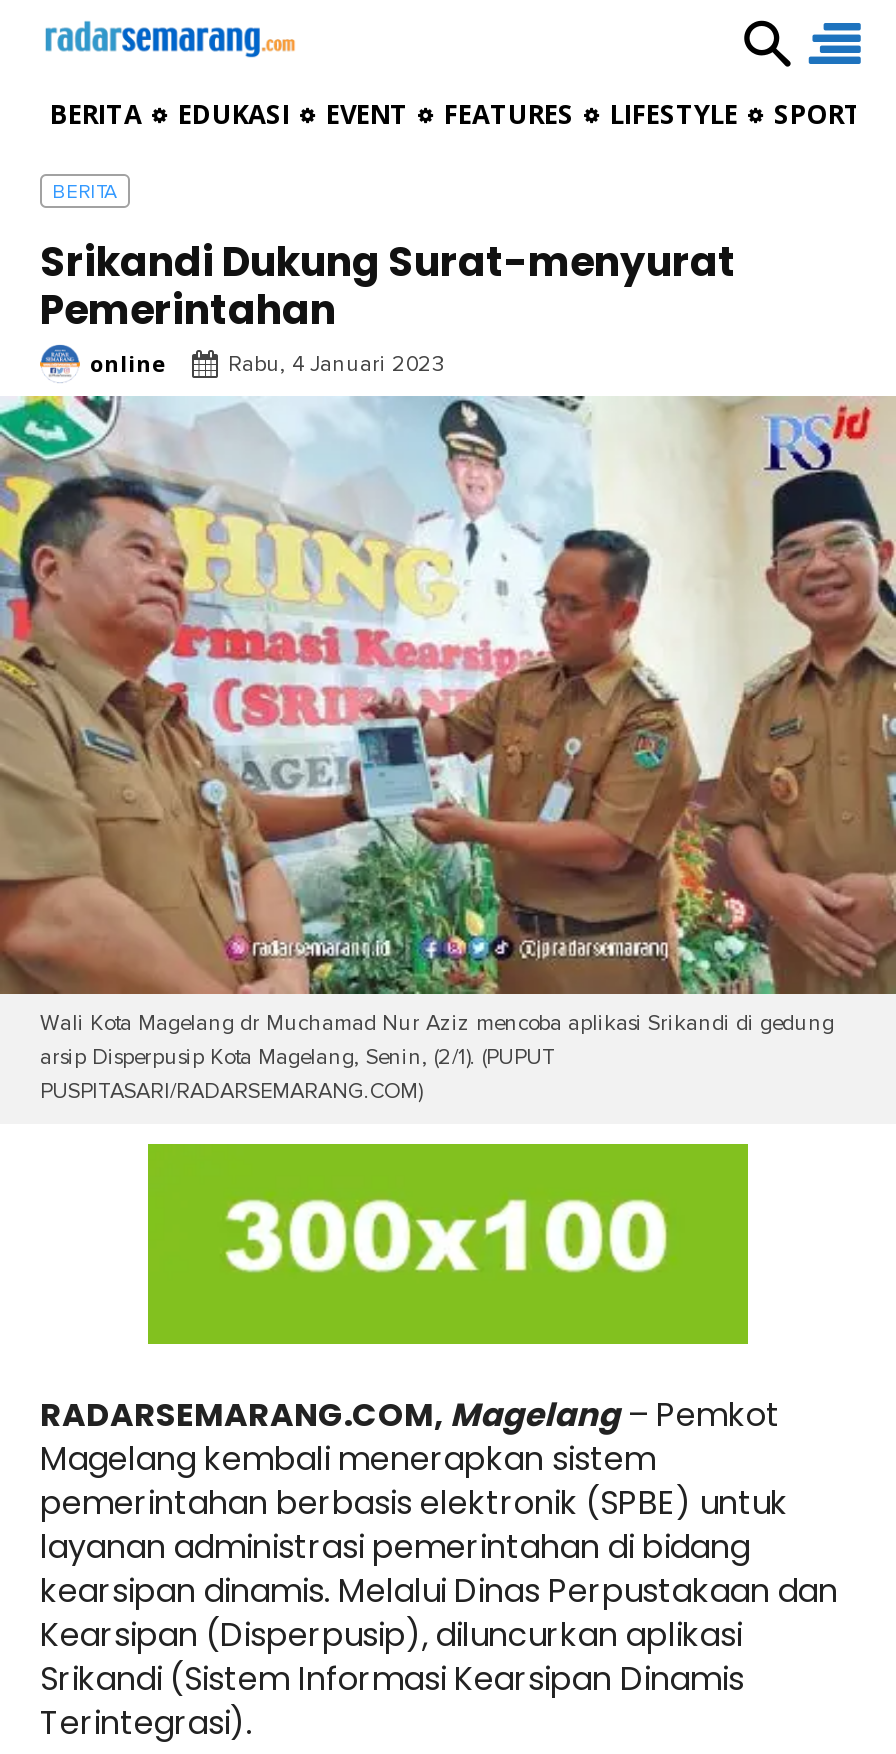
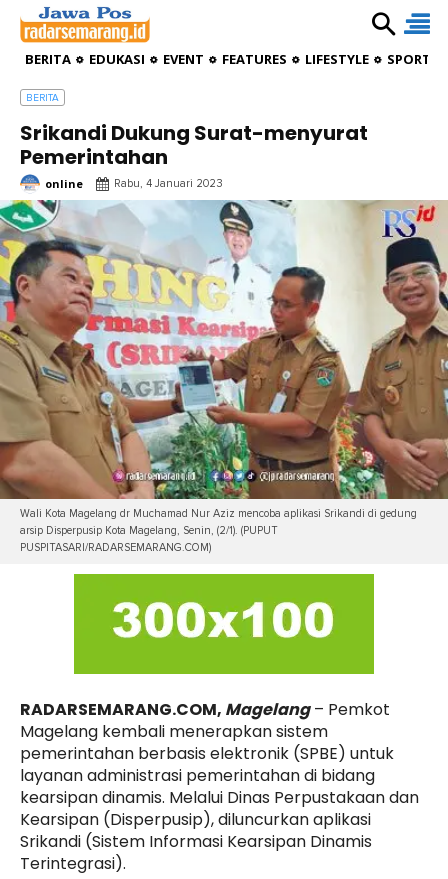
- [image]
+ [image]
